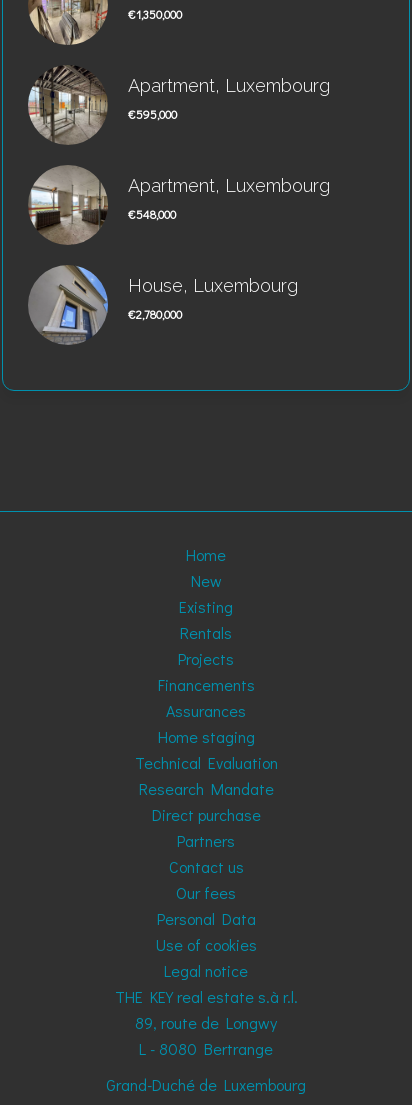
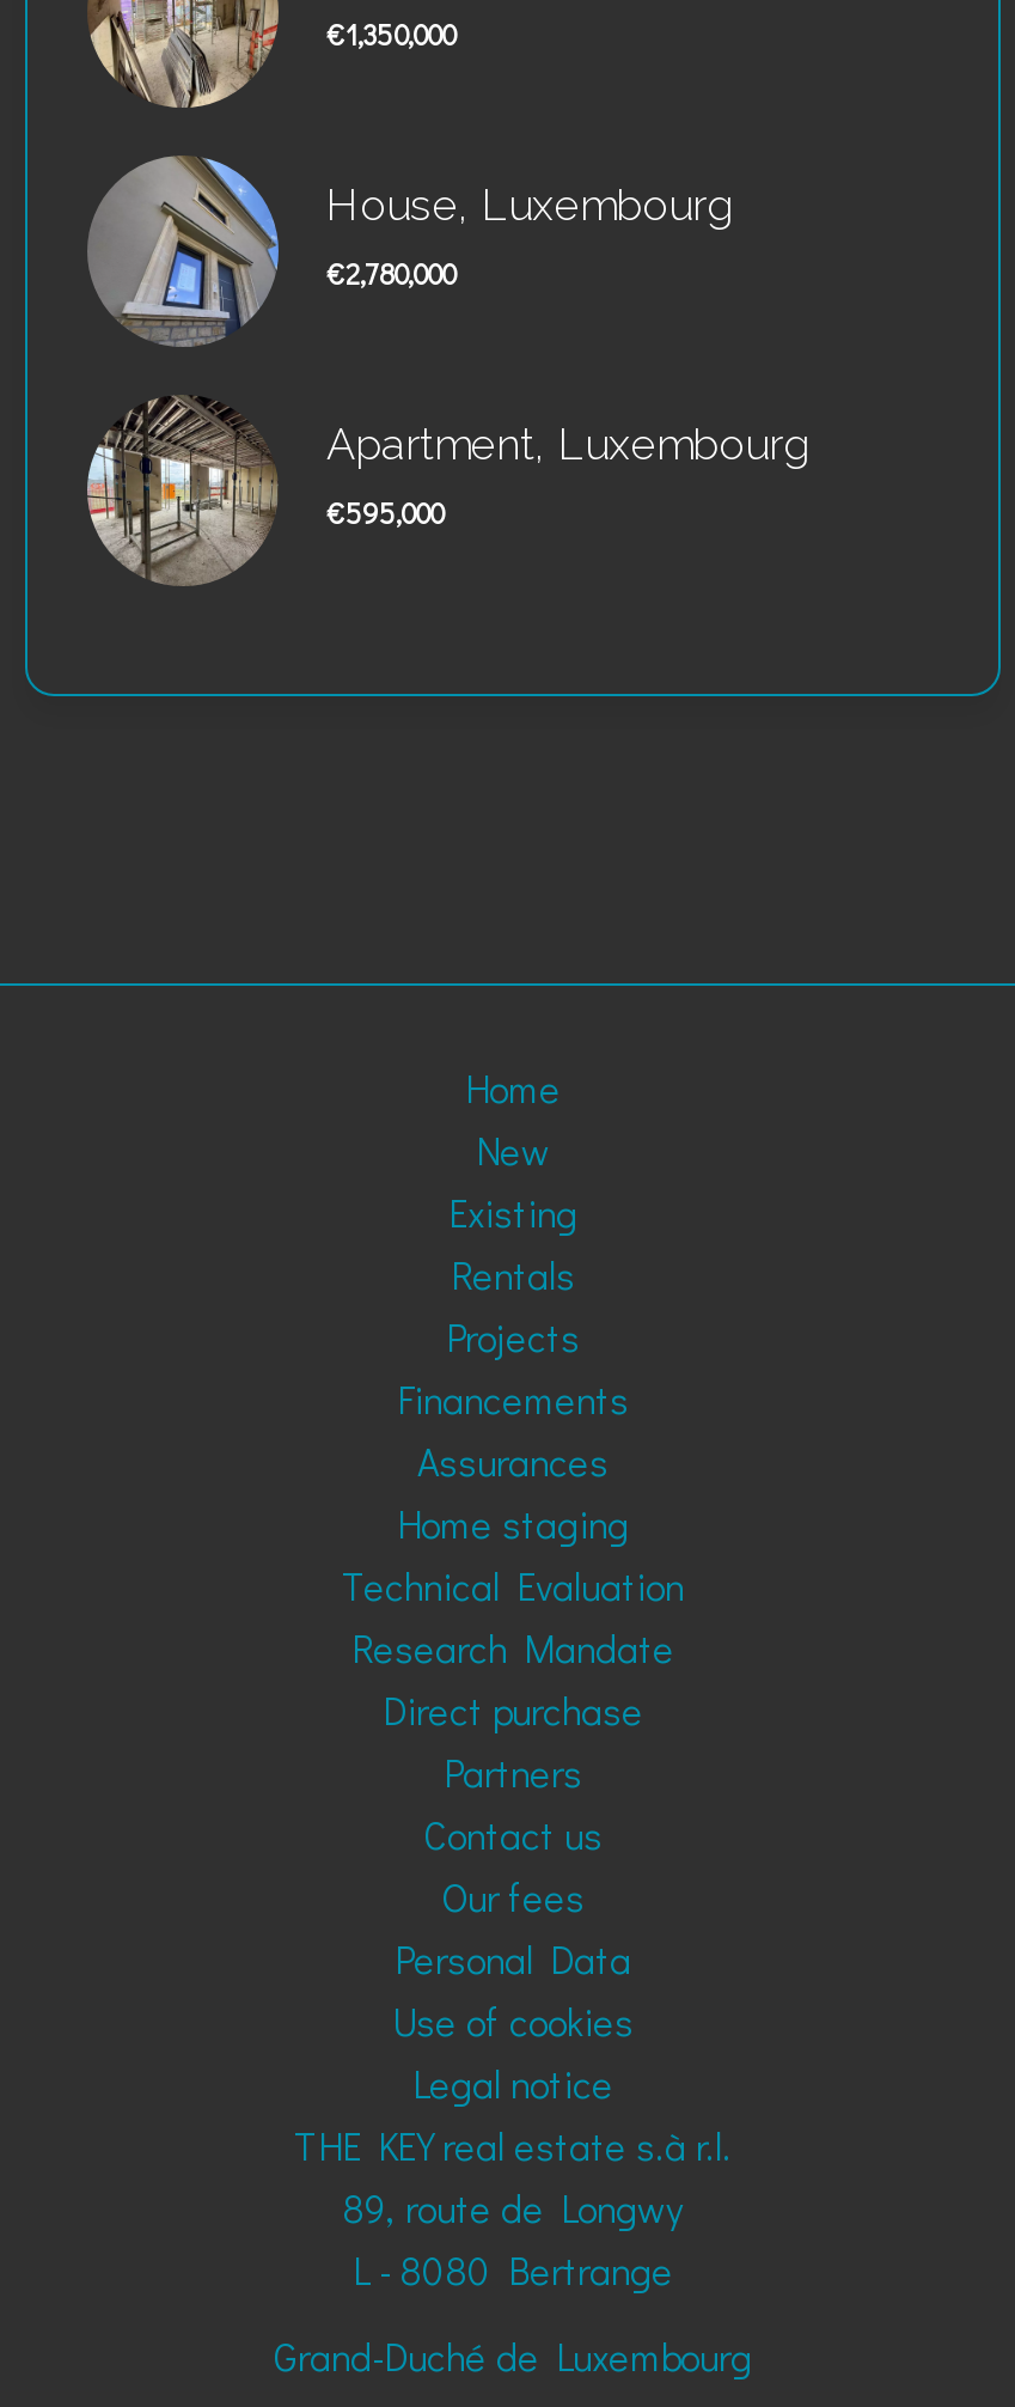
moved down: [image] | Apartment, Luxembourg | €595,000

- [image]
- Apartment, Luxembourg
- €548,000

moved up: [image] | House, Luxembourg | €2,780,000
